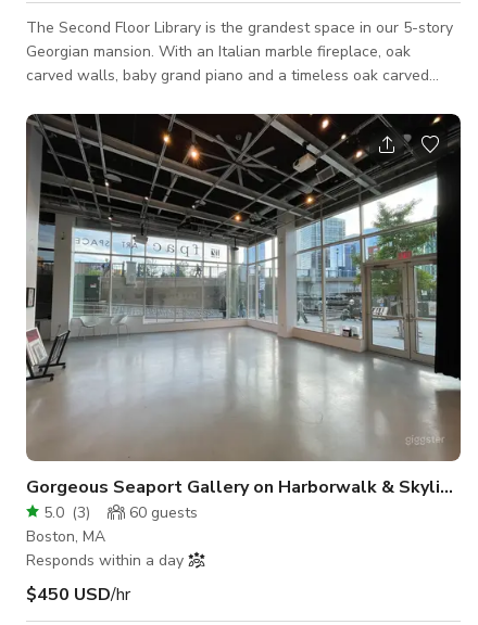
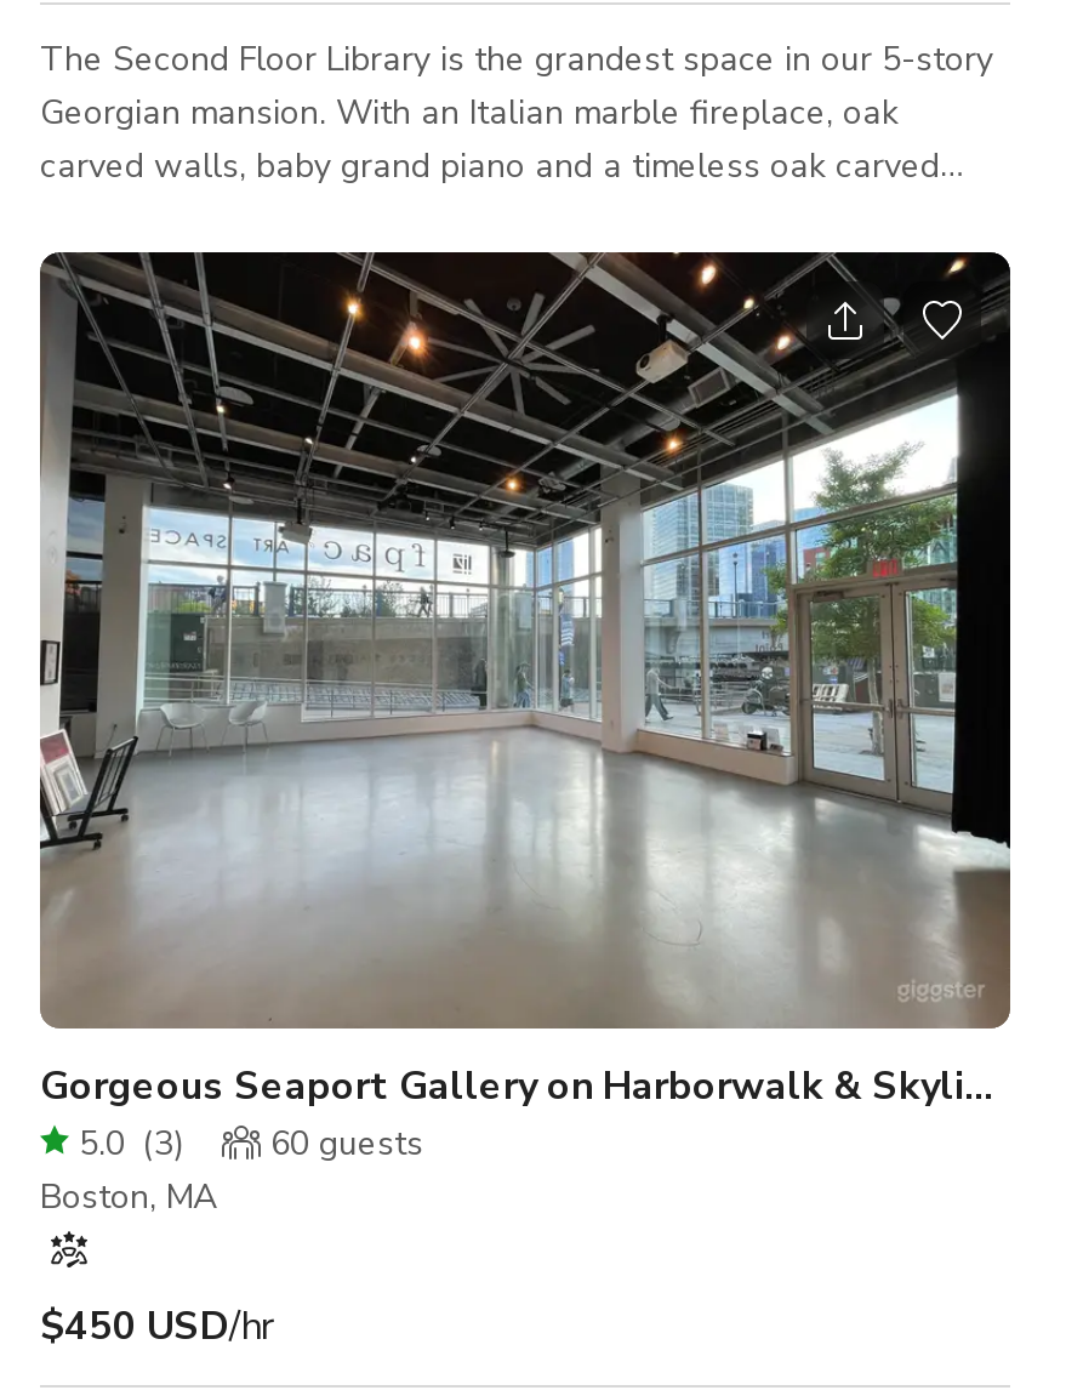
- Responds within a day
